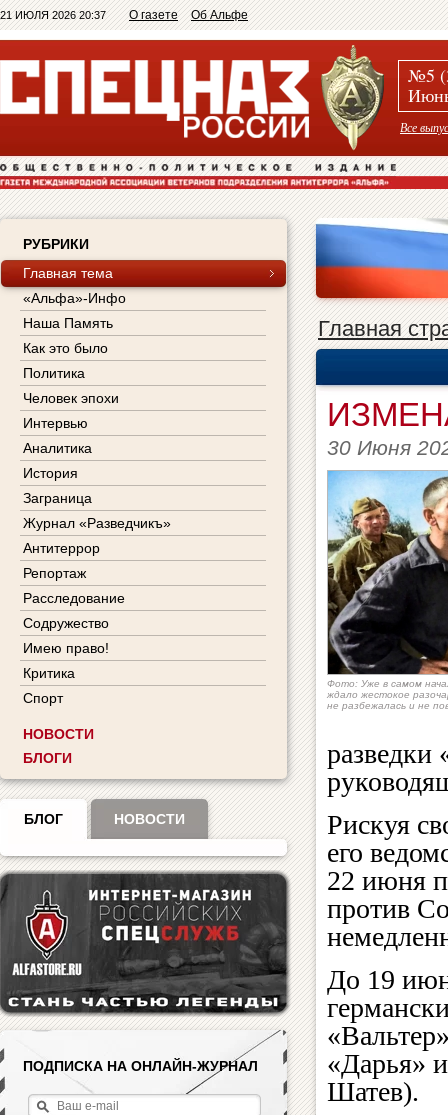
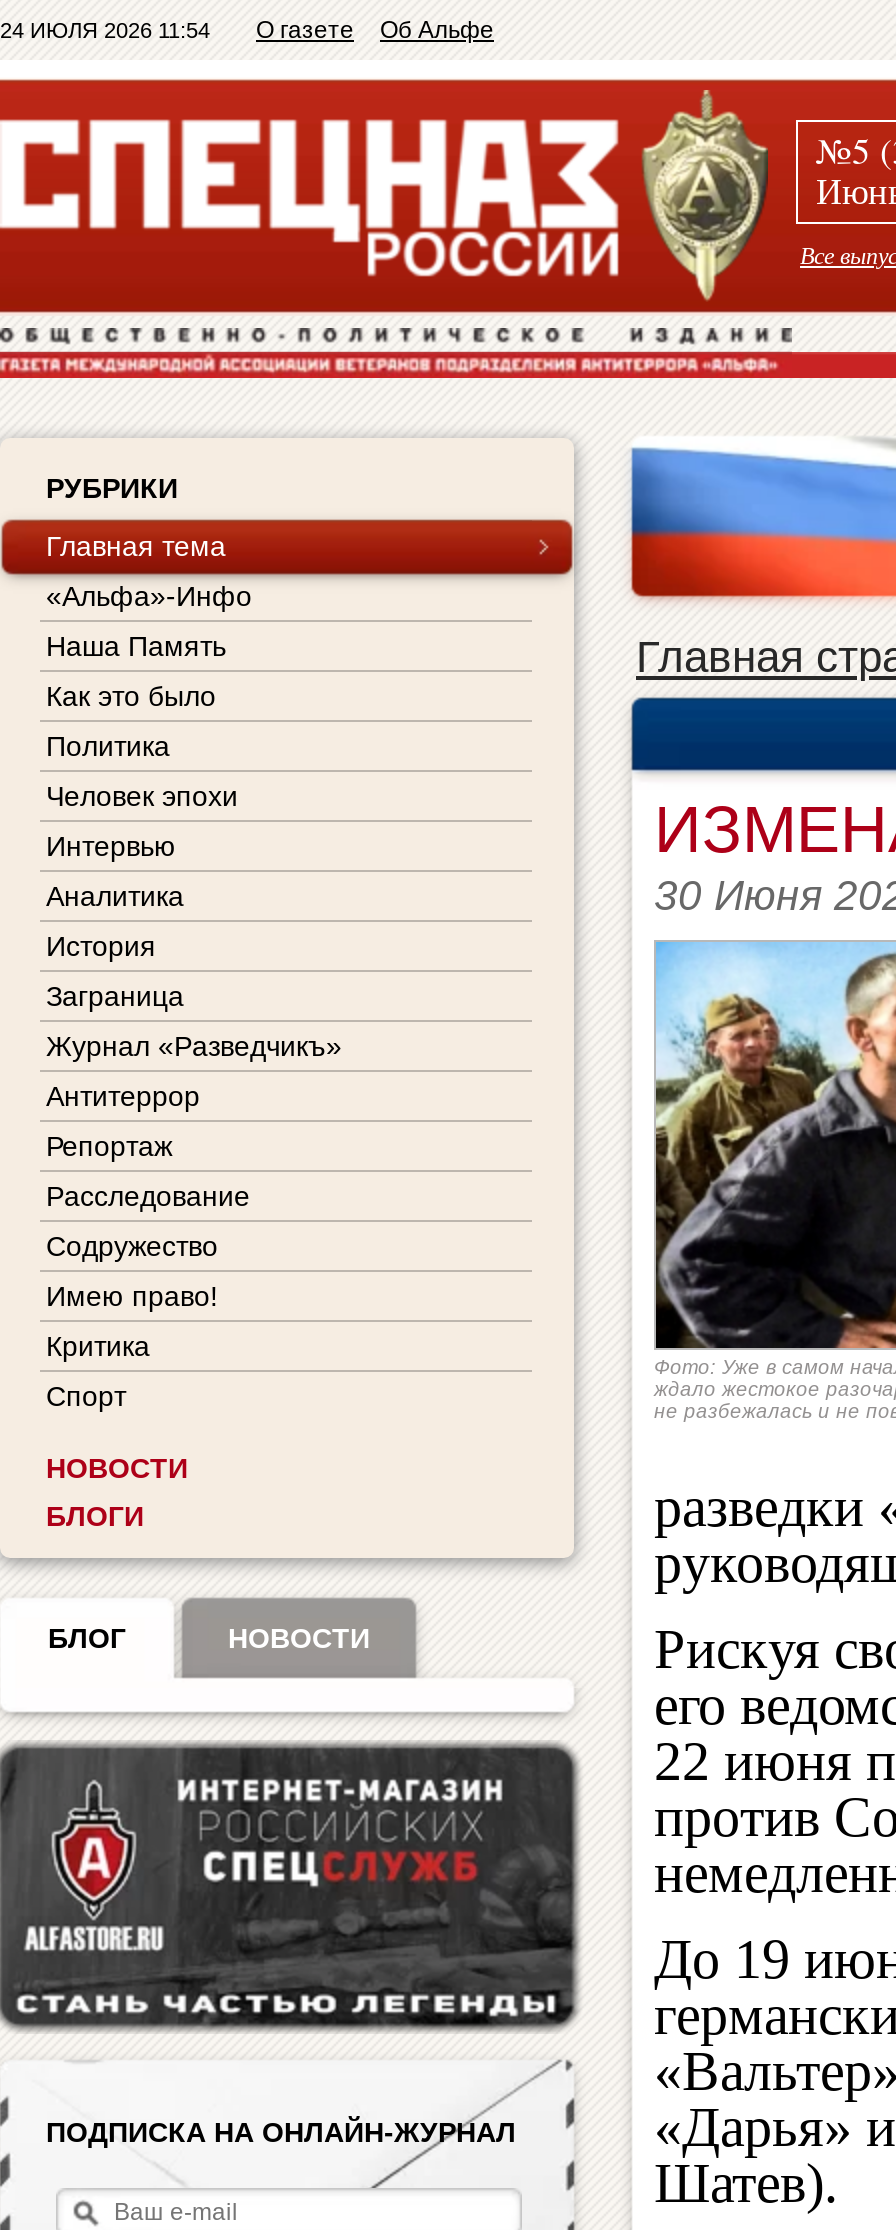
- 21 ИЮЛЯ 2026 20:37 О газете Об Альфе
+ 24 ИЮЛЯ 2026 11:54 О газете Об Альфе
